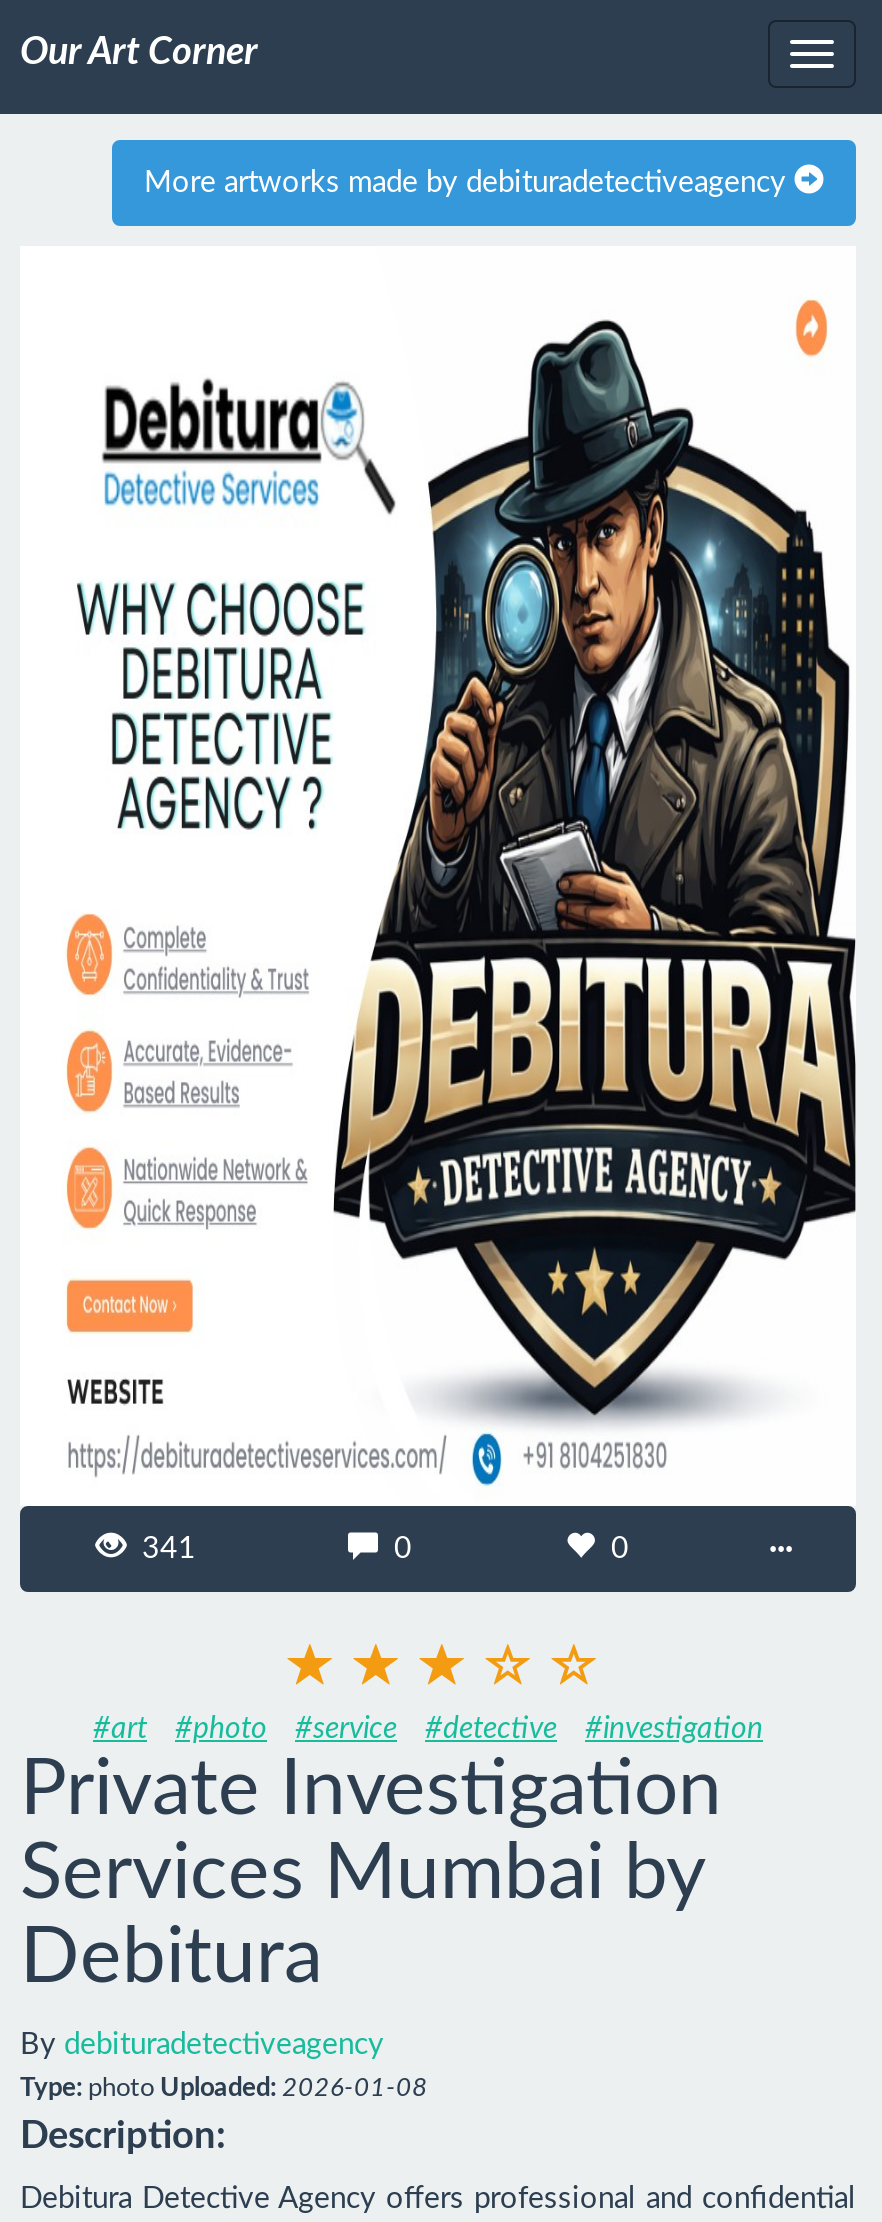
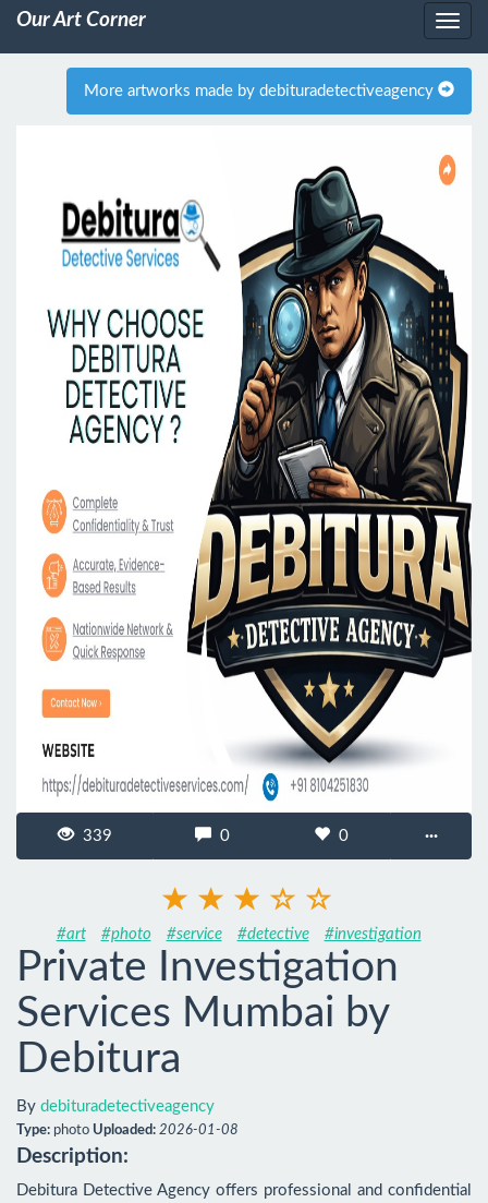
- 341
+ 339
